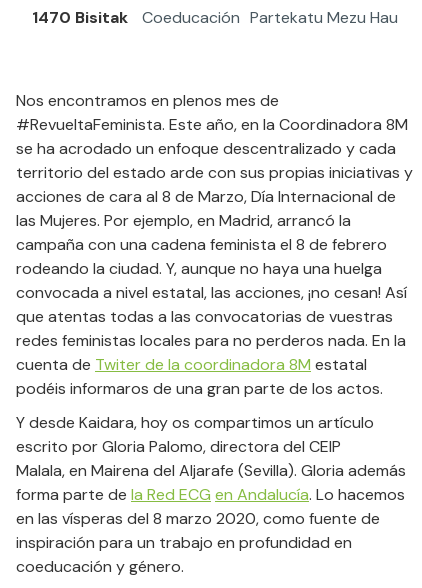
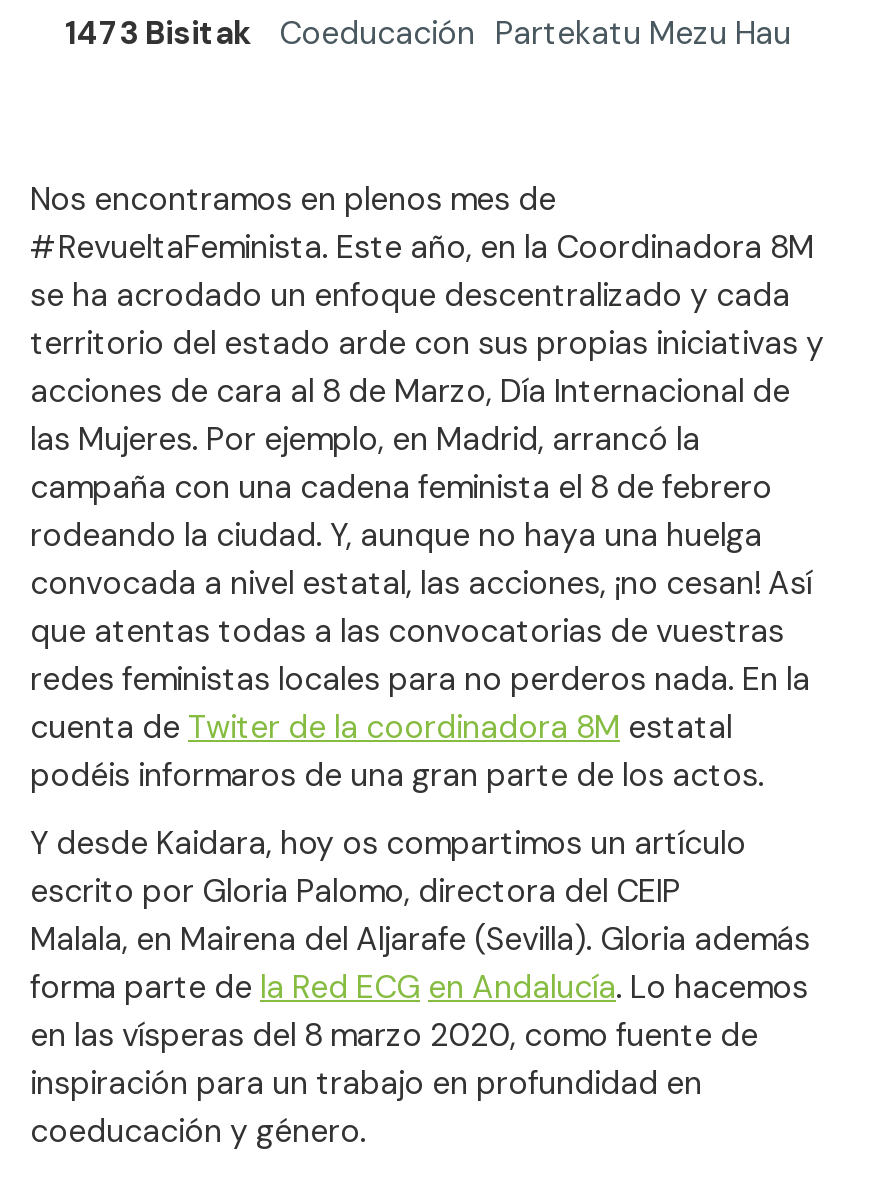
- 1470 Bisitak Coeducación Partekatu Mezu Hau
+ 1473 Bisitak Coeducación Partekatu Mezu Hau
